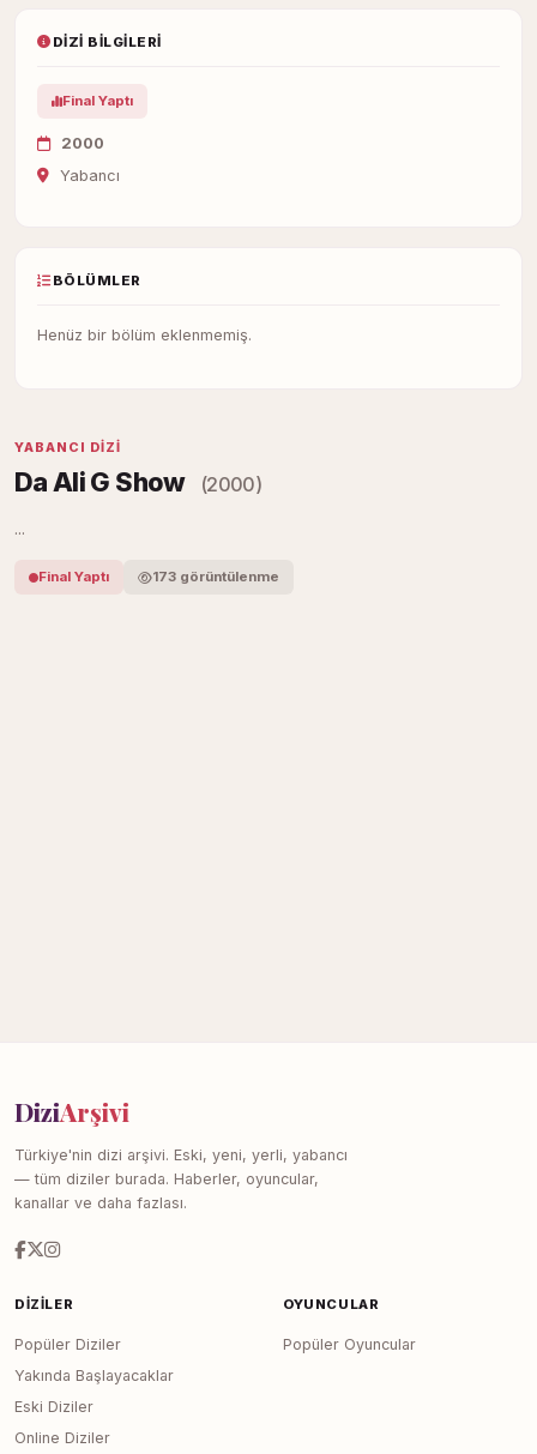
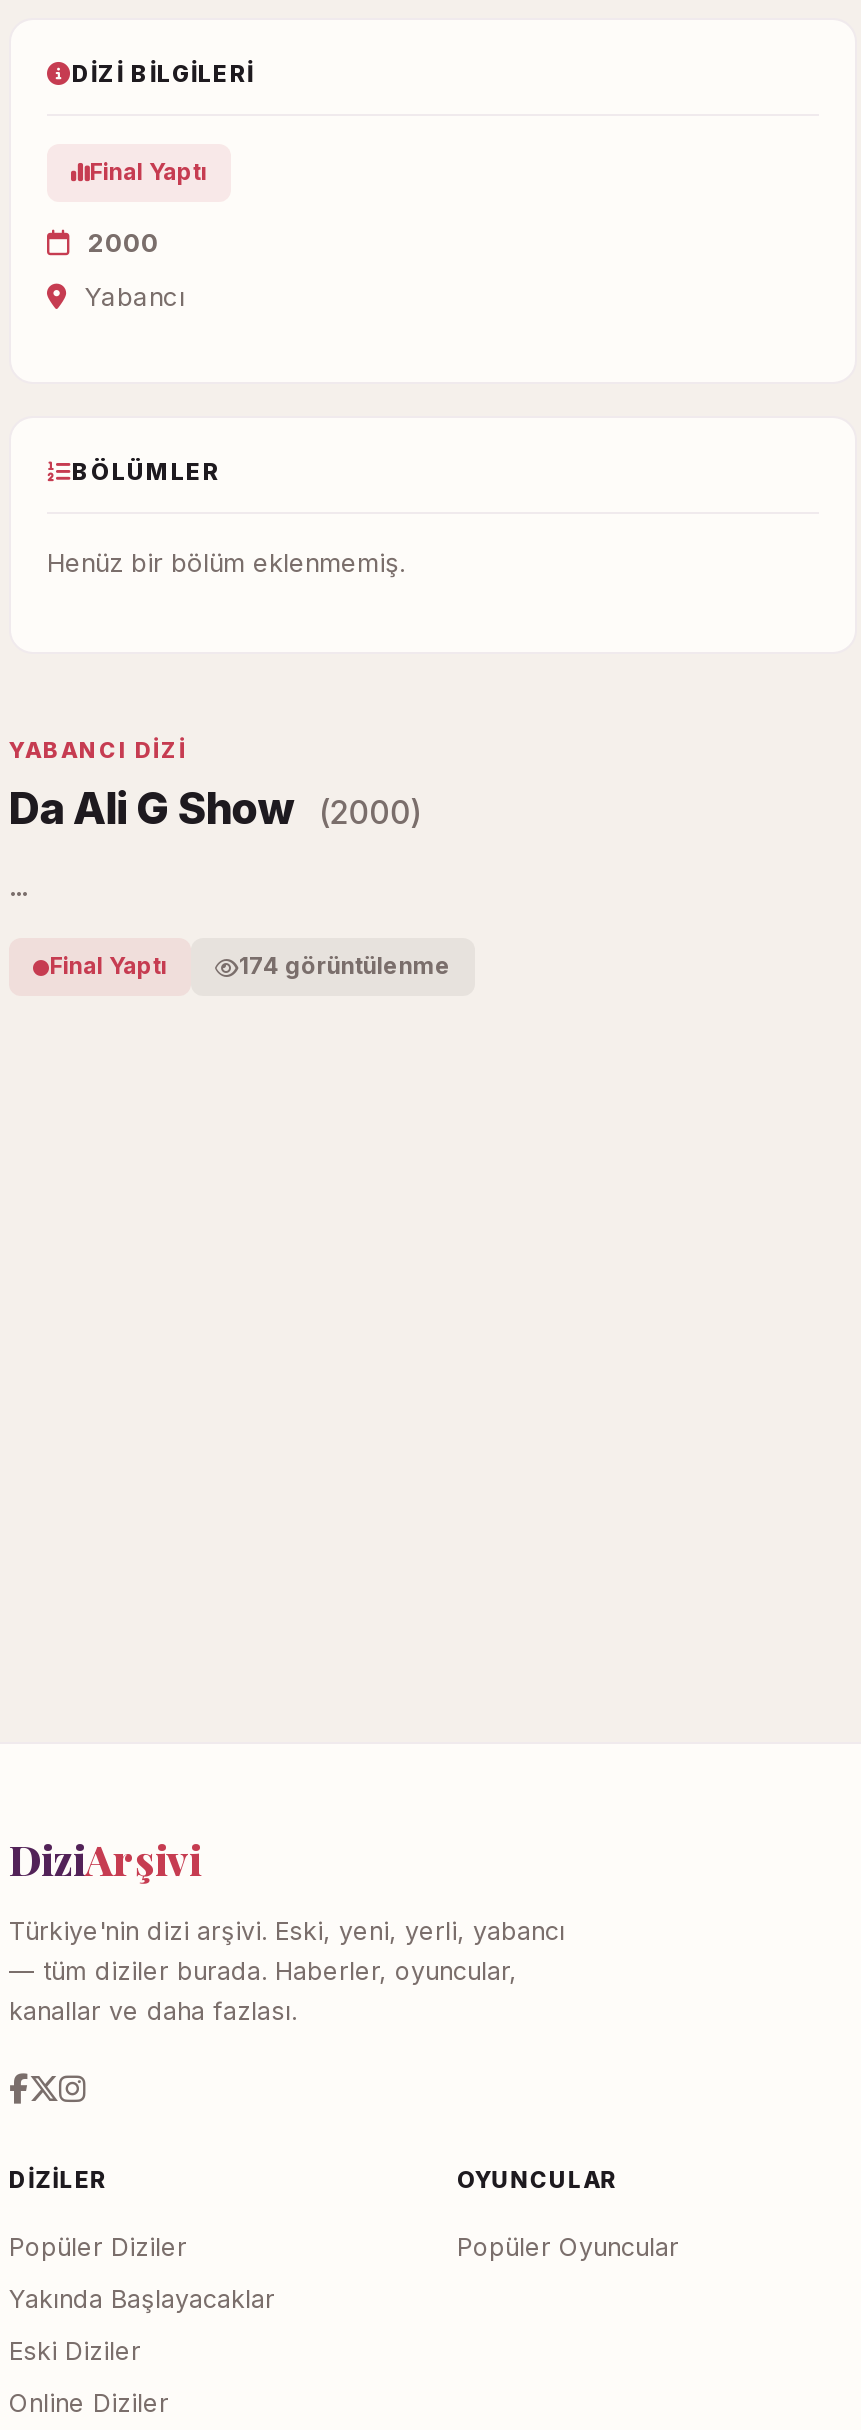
- 173 görüntülenme
+ 174 görüntülenme
